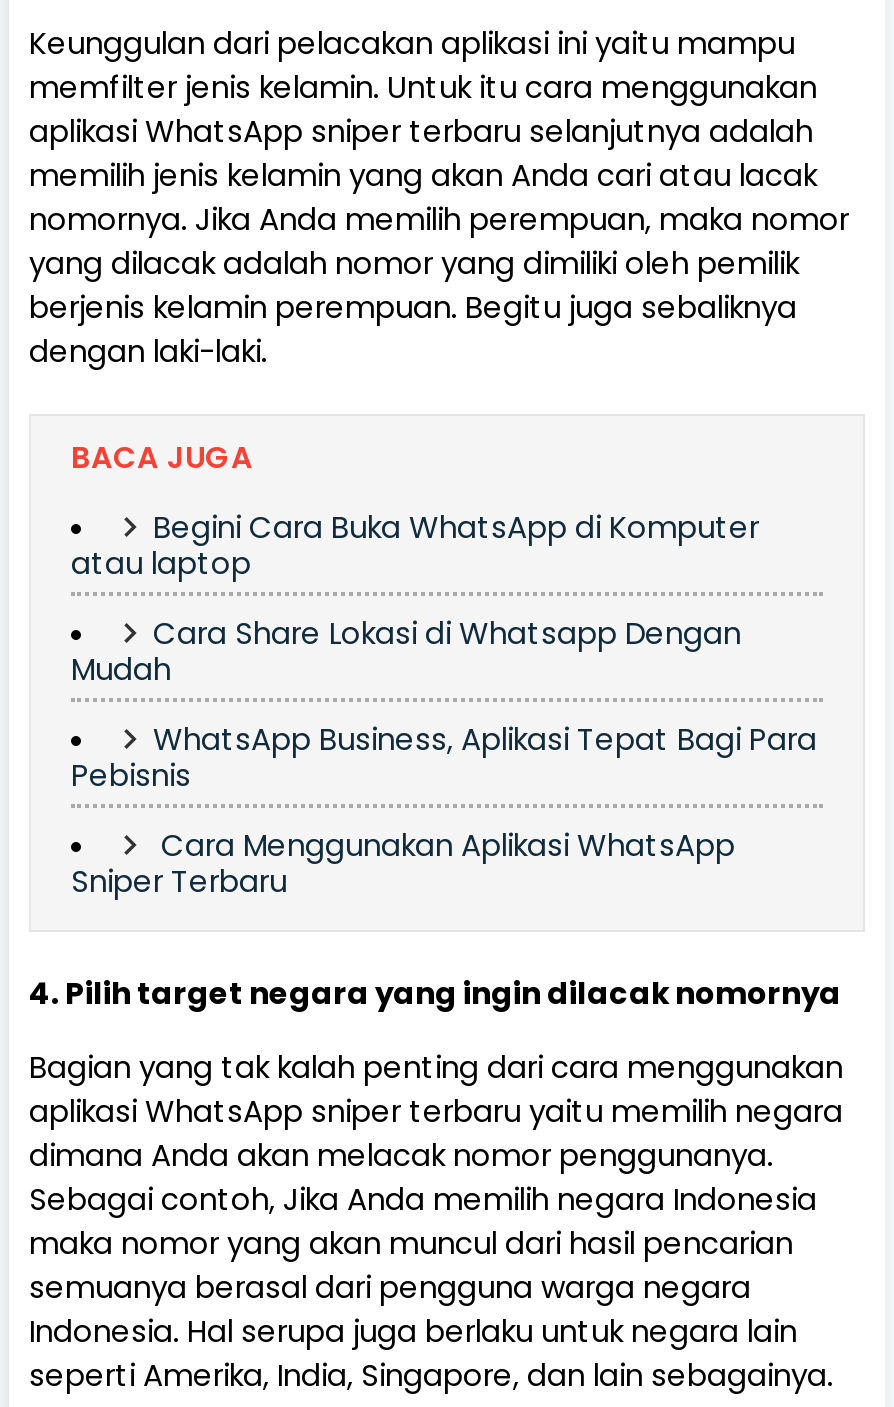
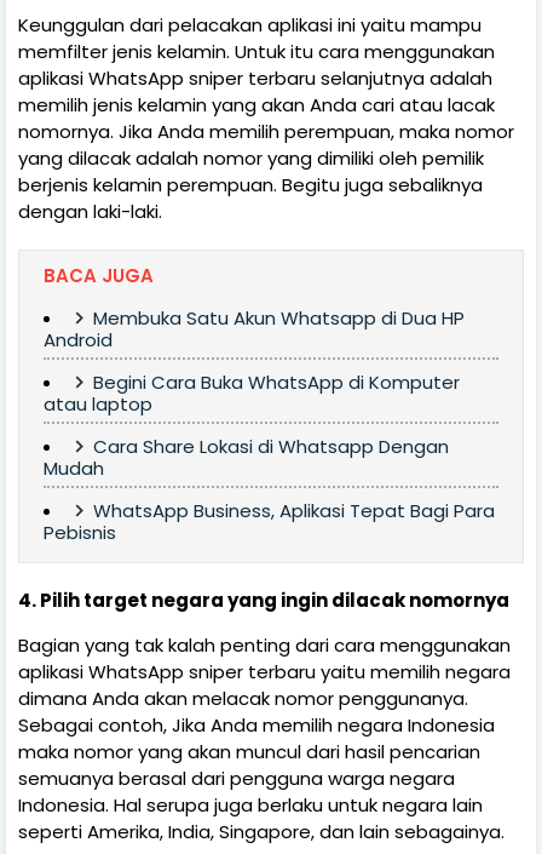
+ Membuka Satu Akun Whatsapp di Dua HP
+ Android

moved down: Begini Cara Buka WhatsApp di Komputer | atau laptop | Cara Share Lokasi di Whatsapp Dengan | Mudah | WhatsApp Business, Aplikasi Tepat Bagi Para | Pebisnis

- Cara Menggunakan Aplikasi WhatsApp
- Sniper Terbaru
